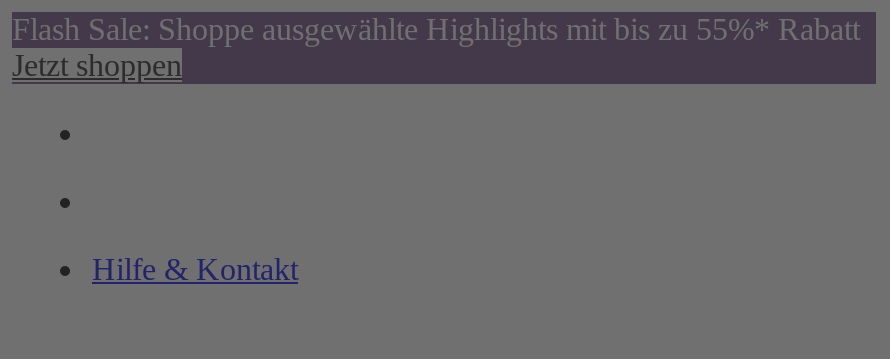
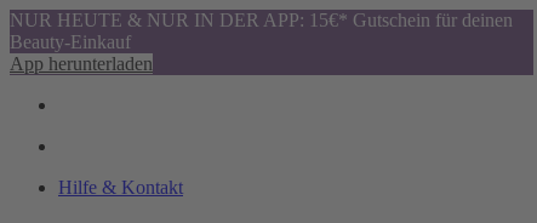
- Flash Sale: Shoppe ausgewählte Highlights mit bis zu 55%* Rabatt
- Jetzt shoppen
+ NUR HEUTE & NUR IN DER APP: 15€* Gutschein für deinen
+ Beauty-Einkauf
+ App herunterladen
